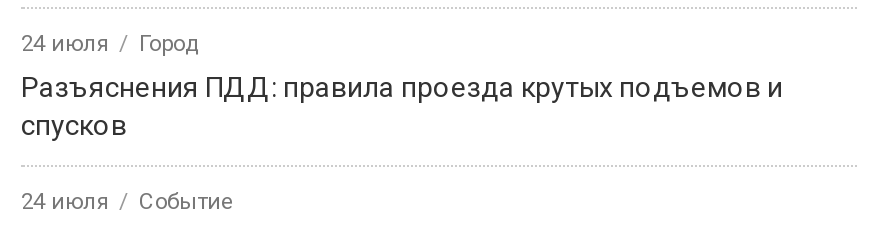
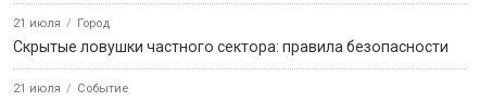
- 24 июля Город
+ 21 июля Город

- Разъяснения ПДД: правила проезда крутых подъемов и
- спусков
+ Скрытые ловушки частного сектора: правила безопасности

- 24 июля Событие
+ 21 июля Событие
